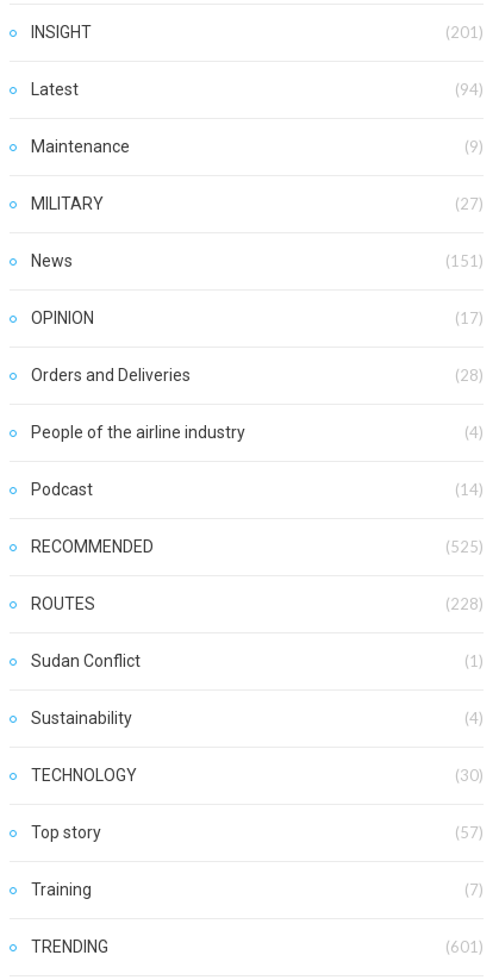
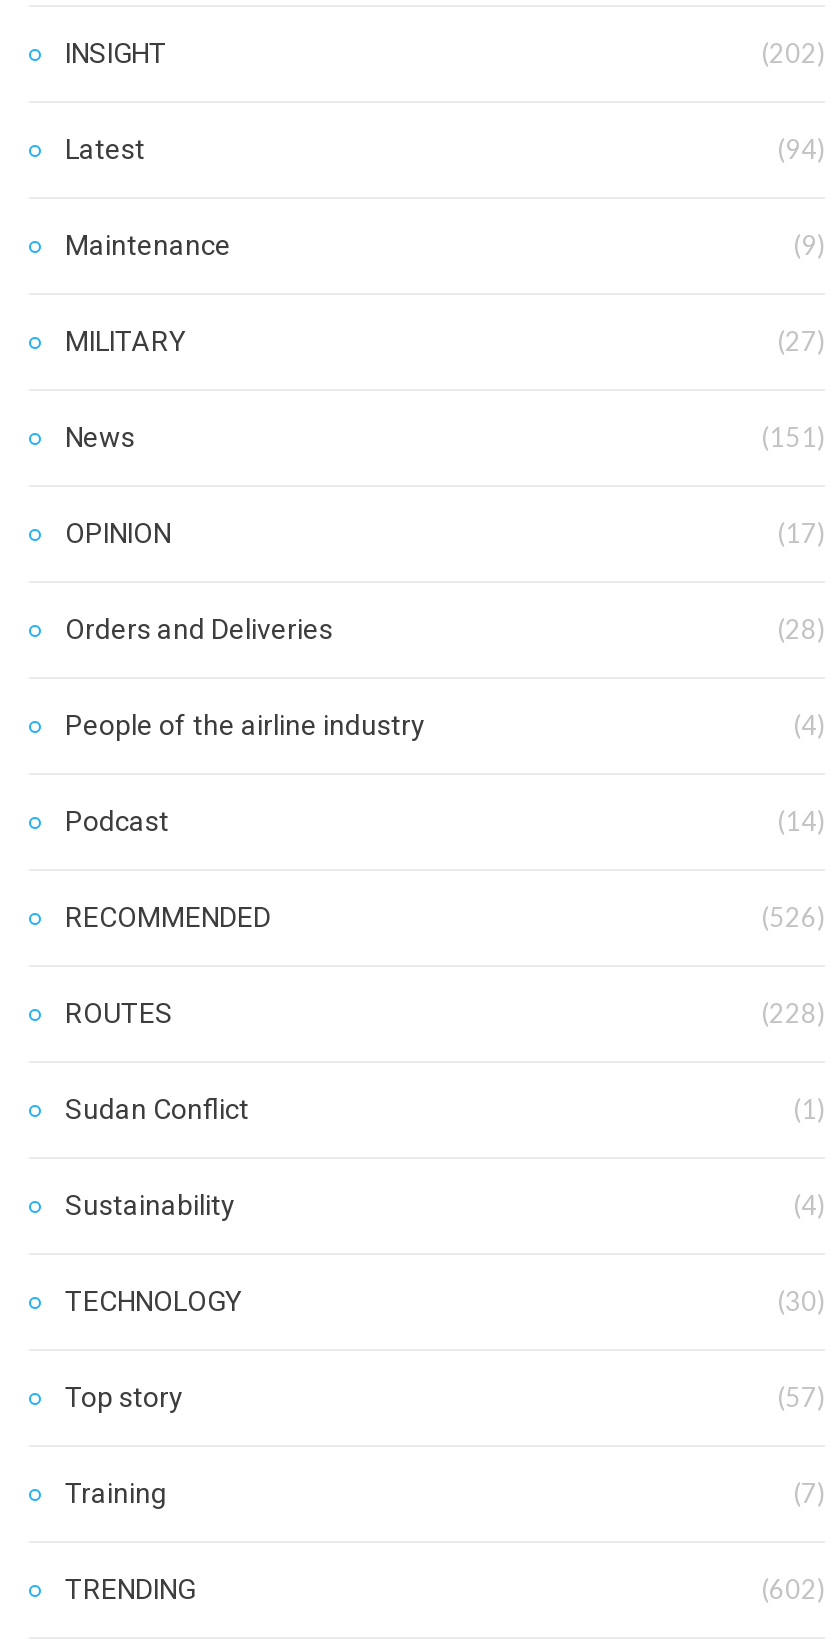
- (201)
+ (202)

- (525)
+ (526)

- (601)
+ (602)
